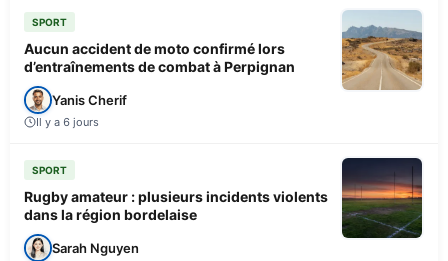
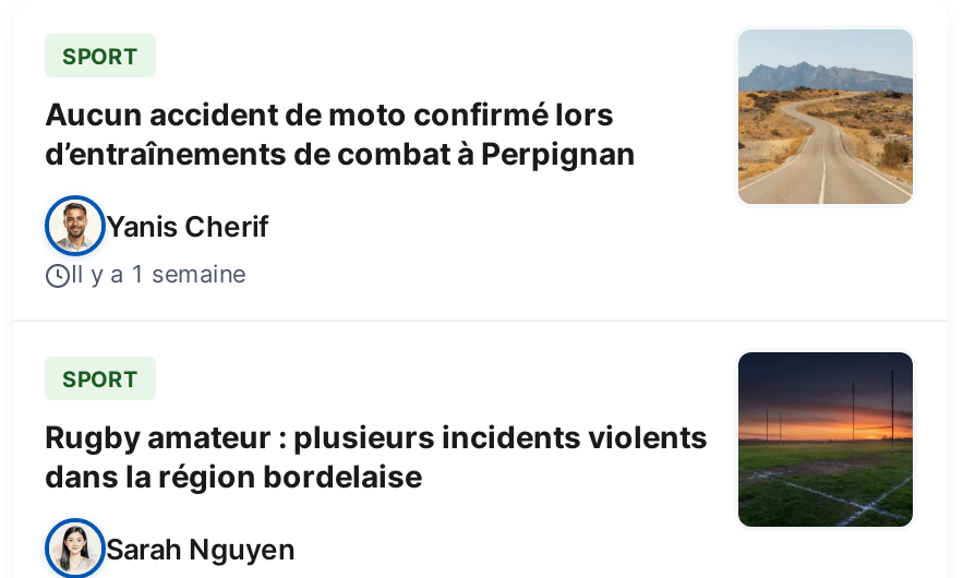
- Il y a 6 jours
+ Il y a 1 semaine
